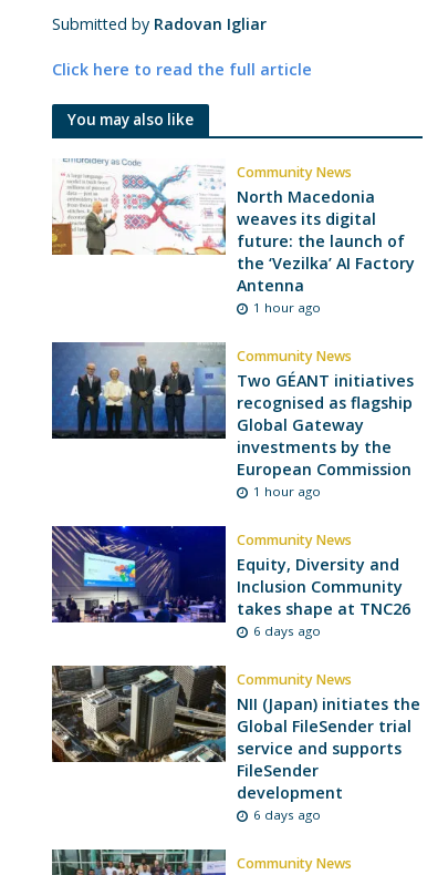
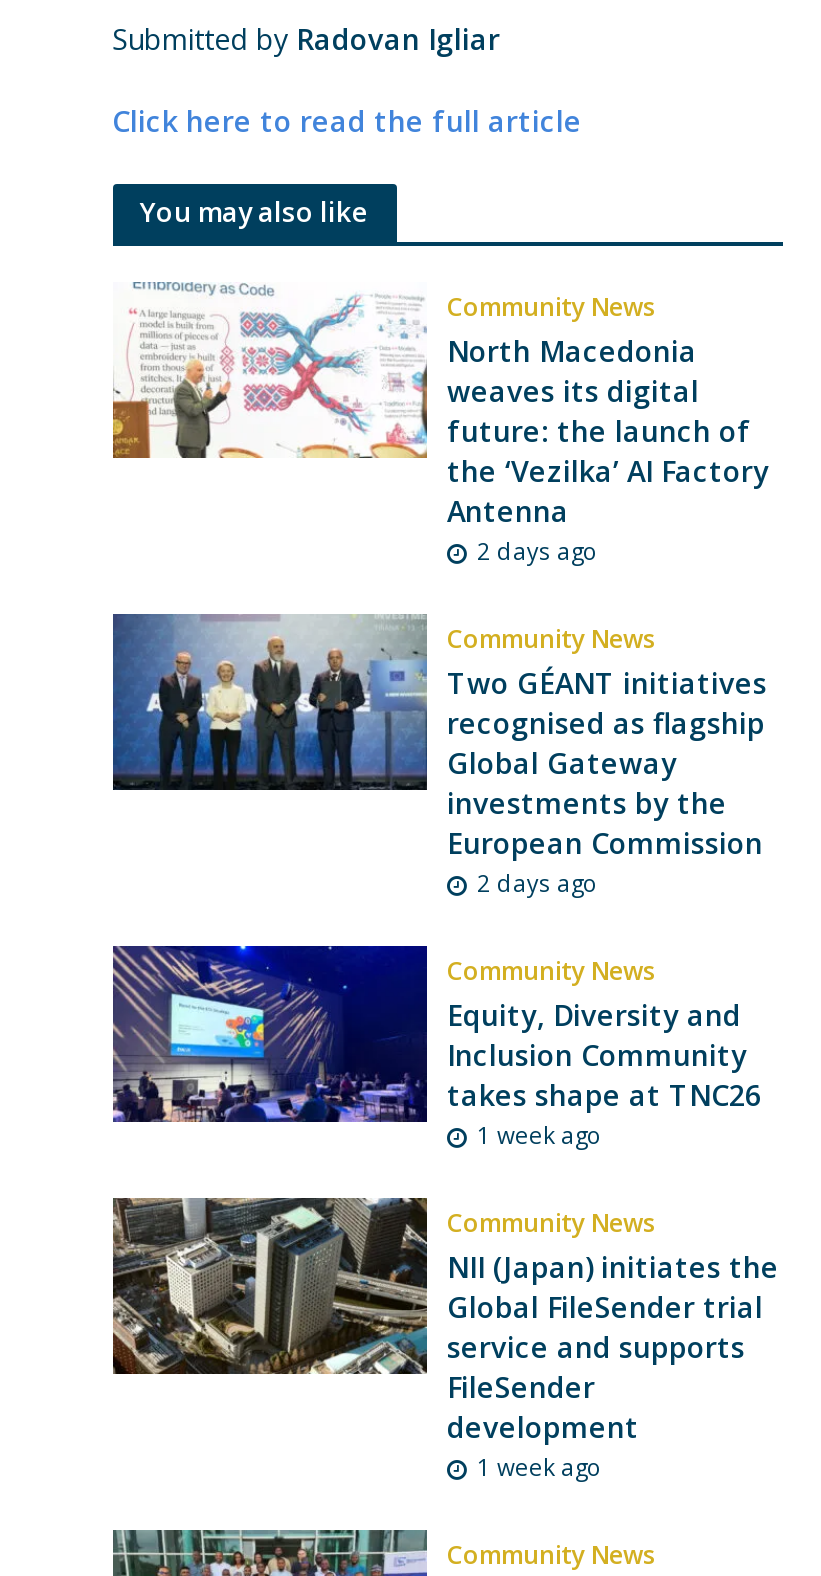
- 1 hour ago
+ 2 days ago

- 1 hour ago
+ 2 days ago

- 6 days ago
+ 1 week ago

- 6 days ago
+ 1 week ago
